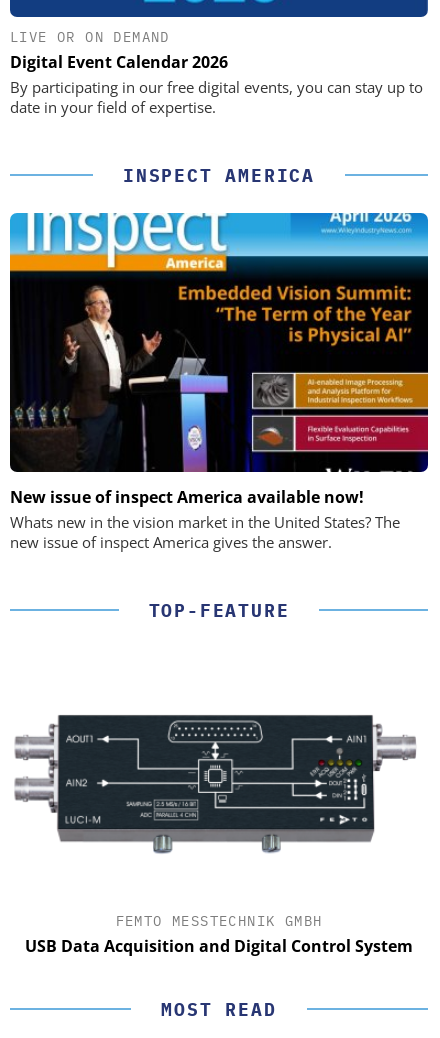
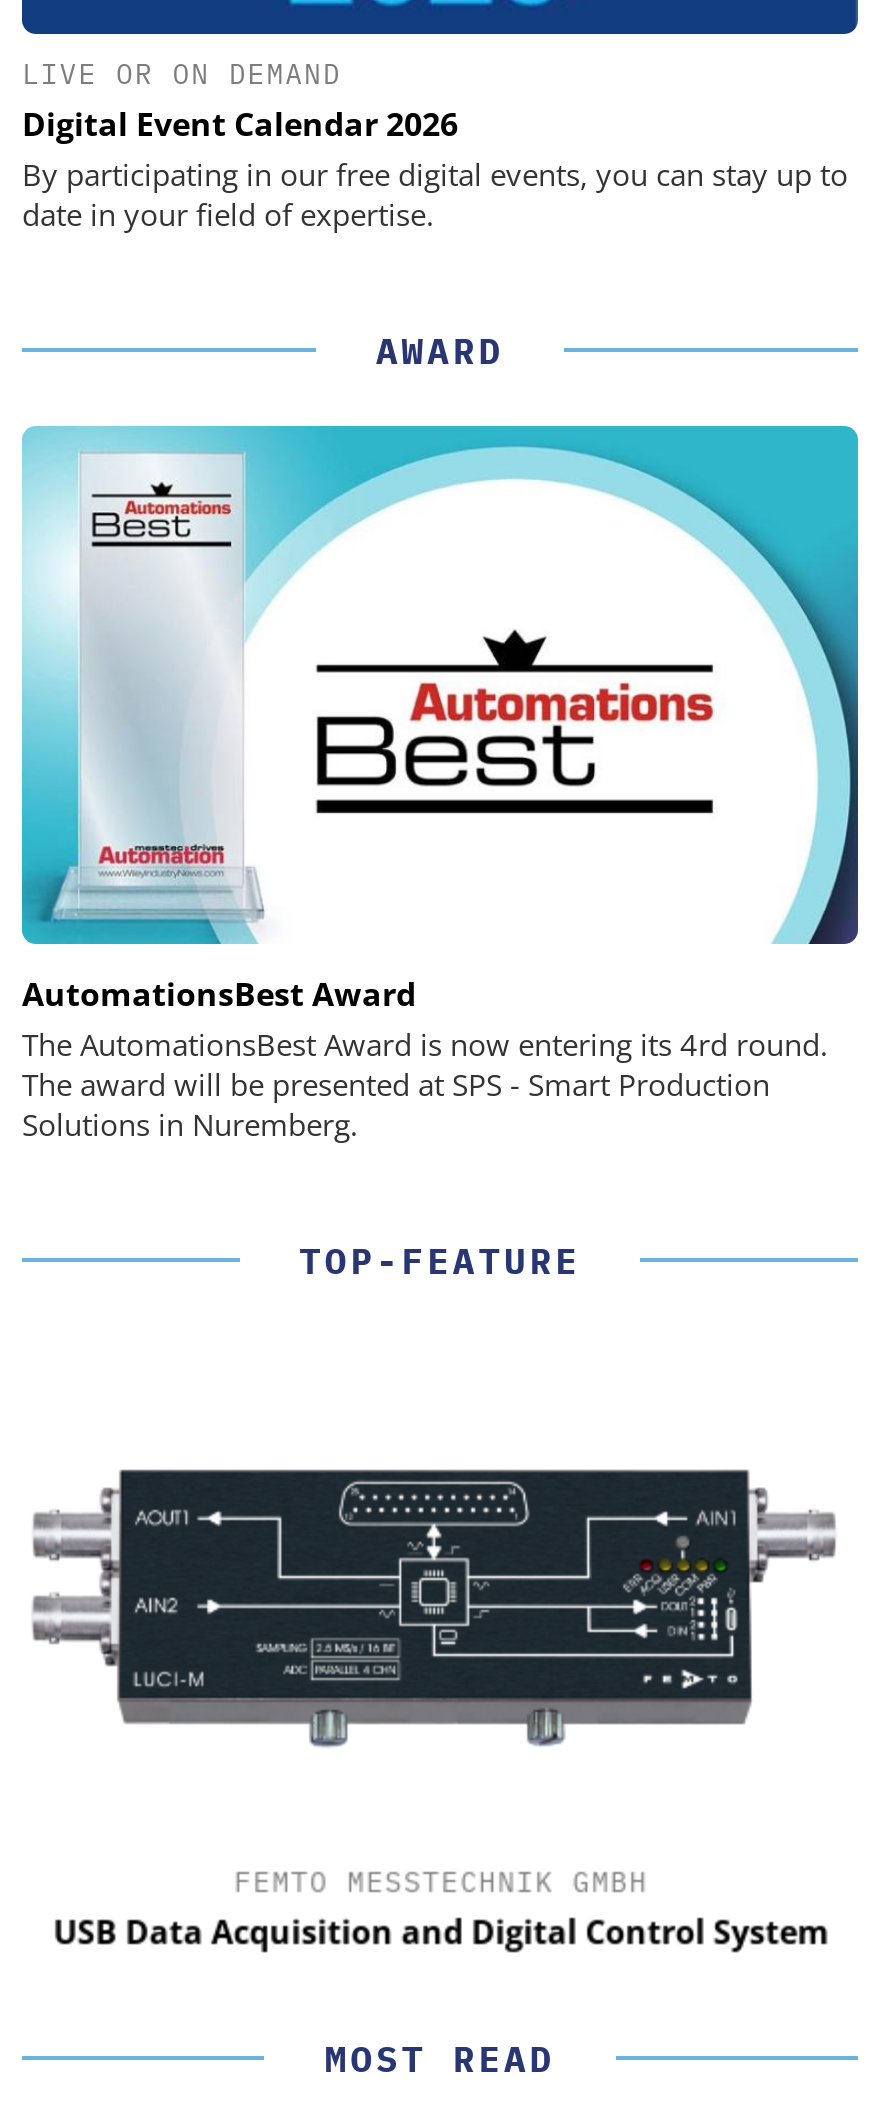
- INSPECT AMERICA
+ AWARD

- [image]
- New issue of inspect America available now!
- Whats new in the vision market in the United States? The
- new issue of inspect America gives the answer.
+ [image]
+ AutomationsBest Award
+ The AutomationsBest Award is now entering its 4rd round.
+ The award will be presented at SPS - Smart Production
+ Solutions in Nuremberg.
